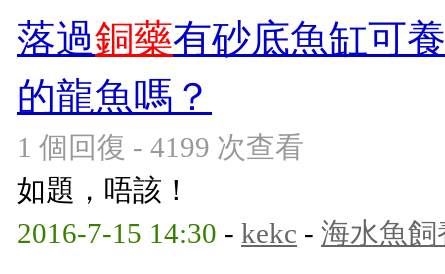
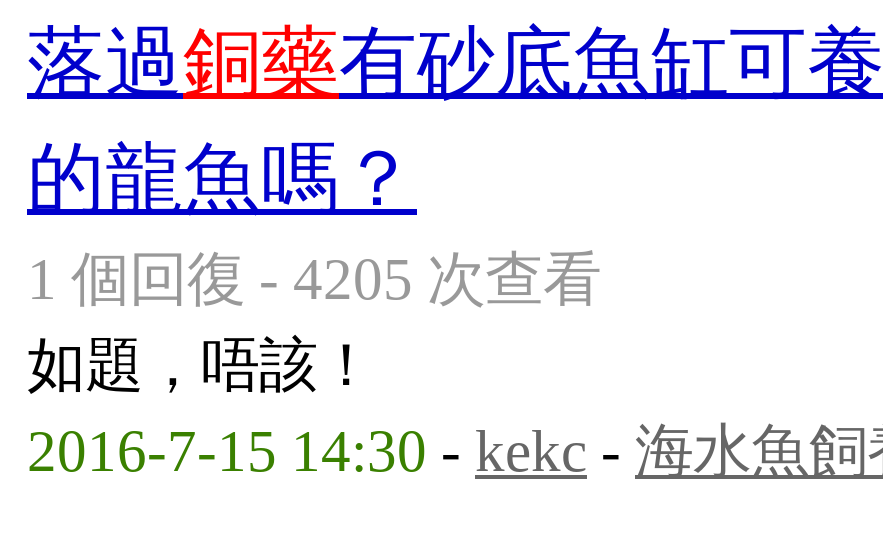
- 1 個回復 - 4199 次查看
+ 1 個回復 - 4205 次查看
